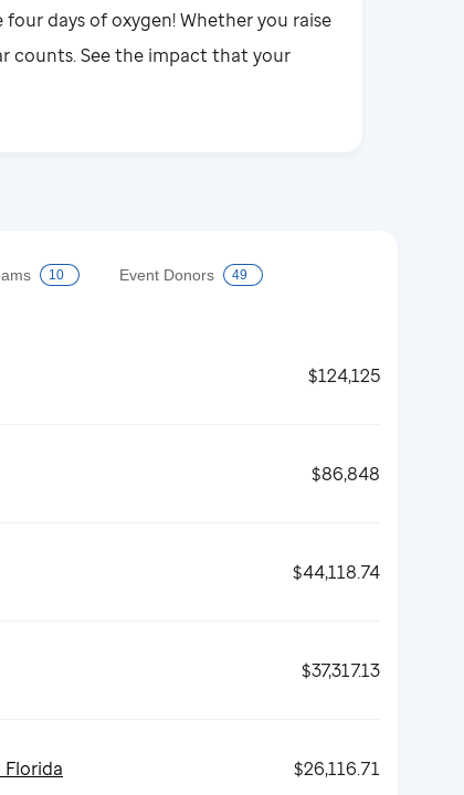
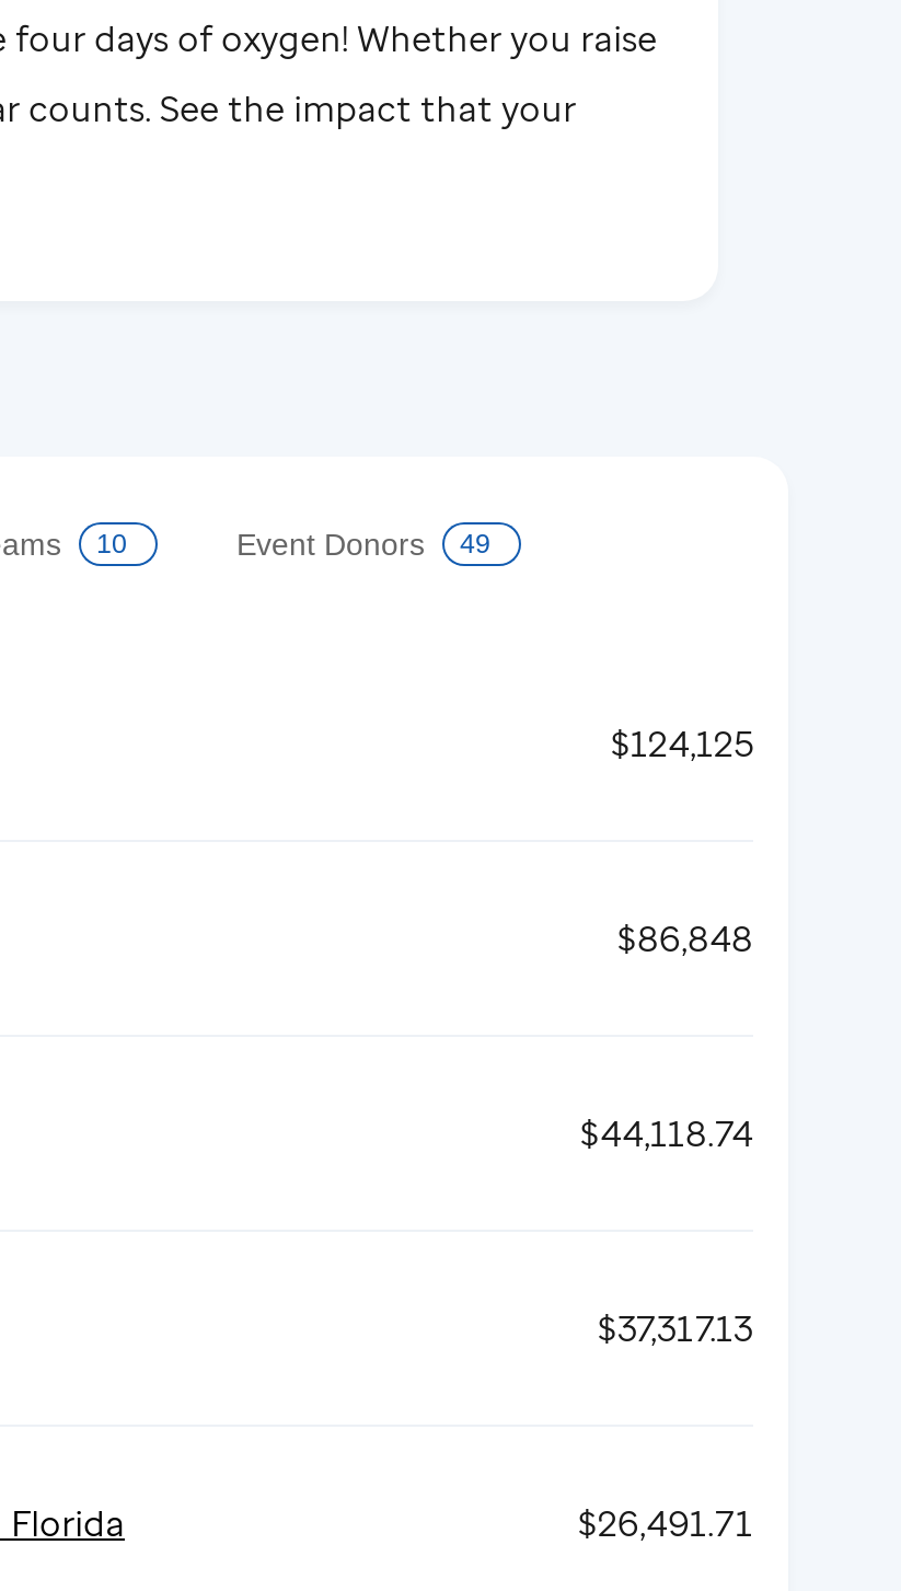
- $26,116.71
+ $26,491.71
